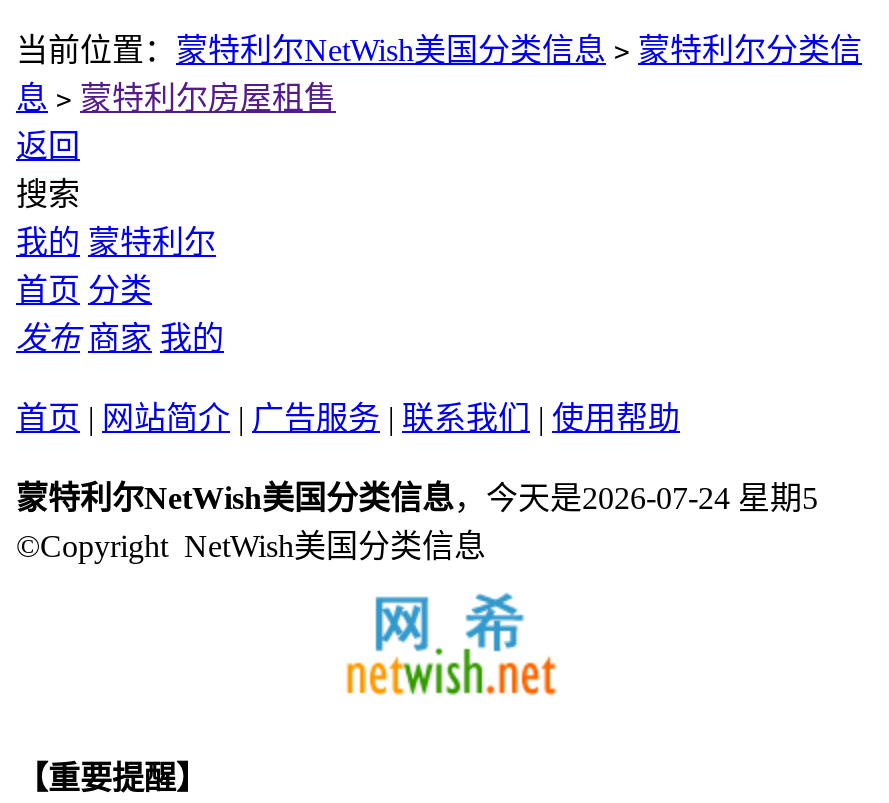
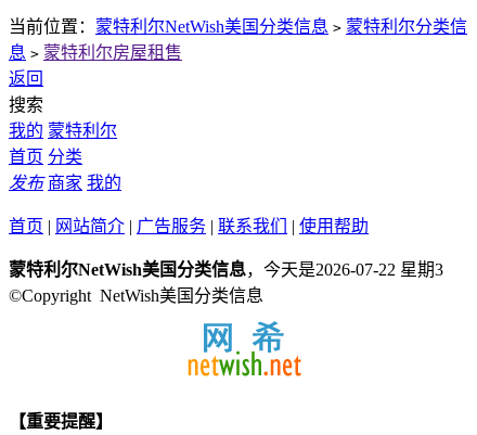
- 蒙特利尔NetWish美国分类信息，今天是2026-07-24 星期5
+ 蒙特利尔NetWish美国分类信息，今天是2026-07-22 星期3
